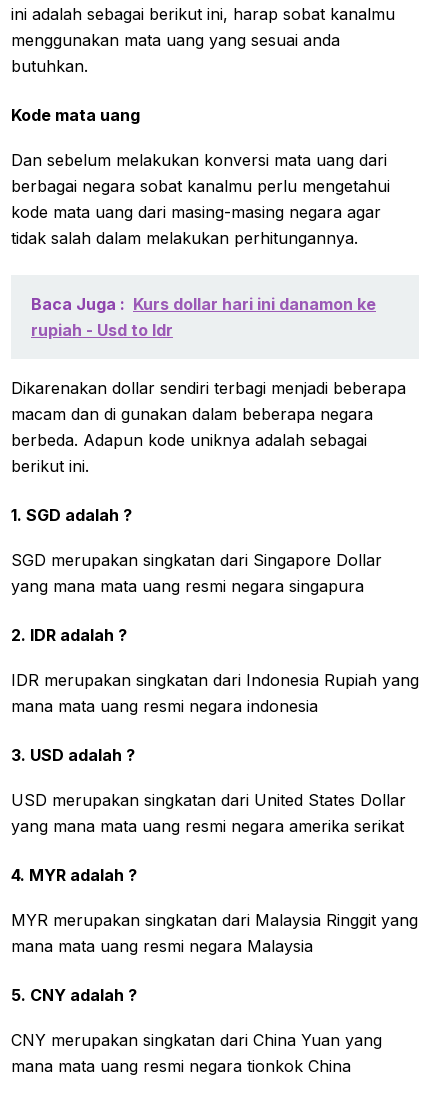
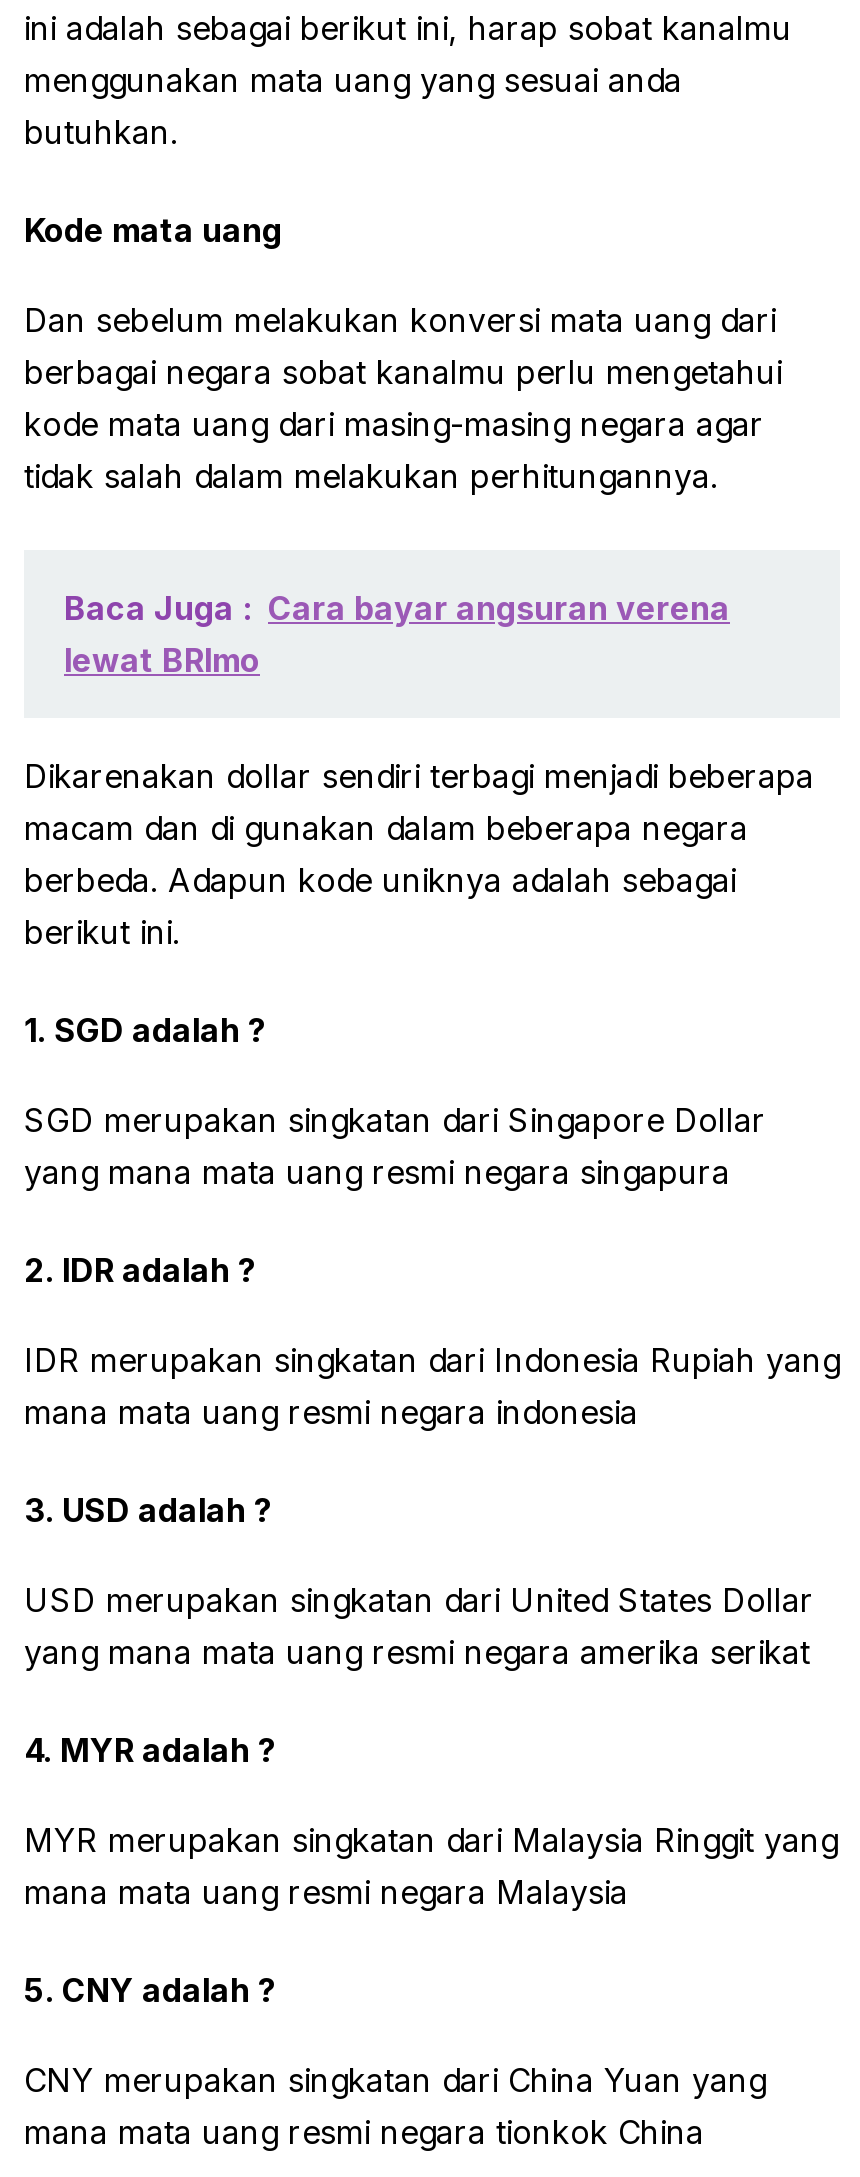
- Baca Juga : Kurs dollar hari ini danamon ke
- rupiah - Usd to Idr
+ Baca Juga : Cara bayar angsuran verena
+ lewat BRImo
